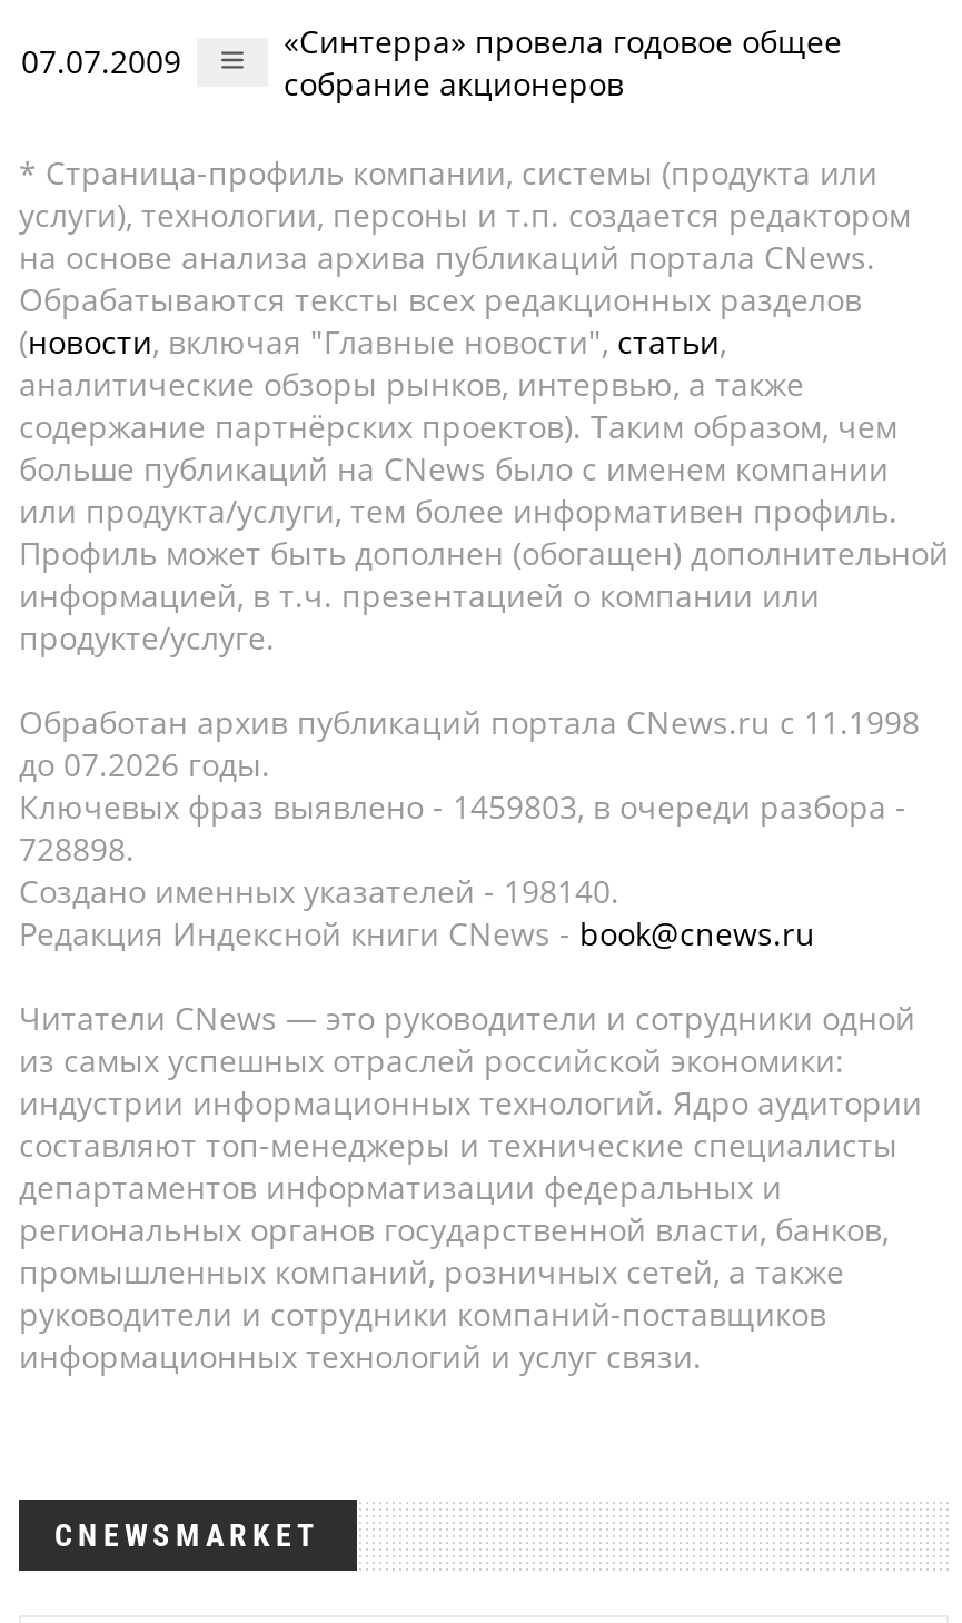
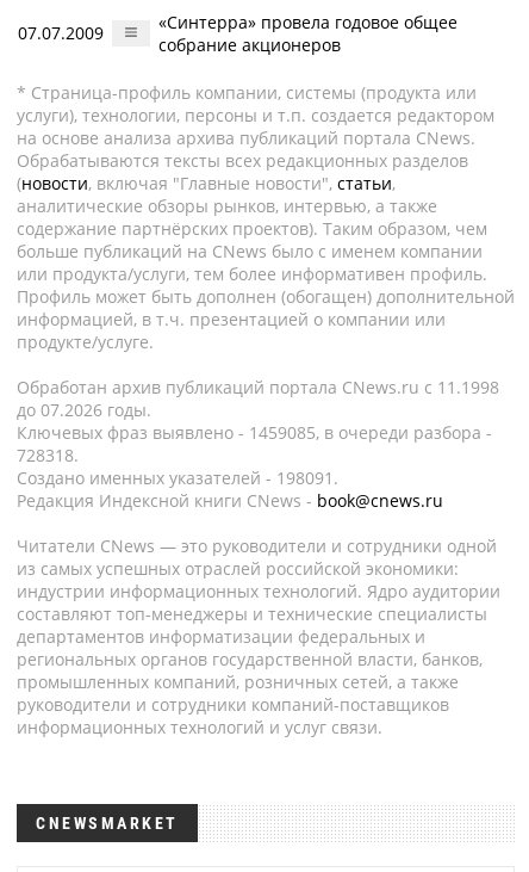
- Ключевых фраз выявлено - 1459803, в очереди разбора -
+ Ключевых фраз выявлено - 1459085, в очереди разбора -

- 728898.
+ 728318.

- Создано именных указателей - 198140.
+ Создано именных указателей - 198091.
